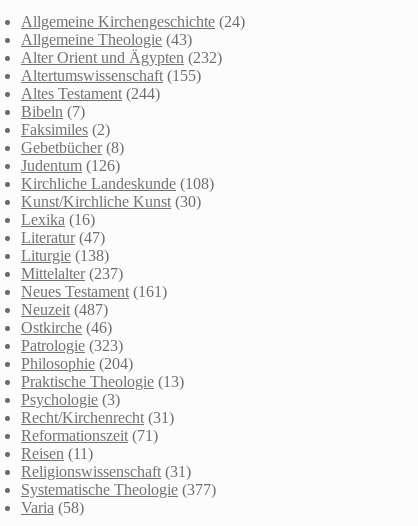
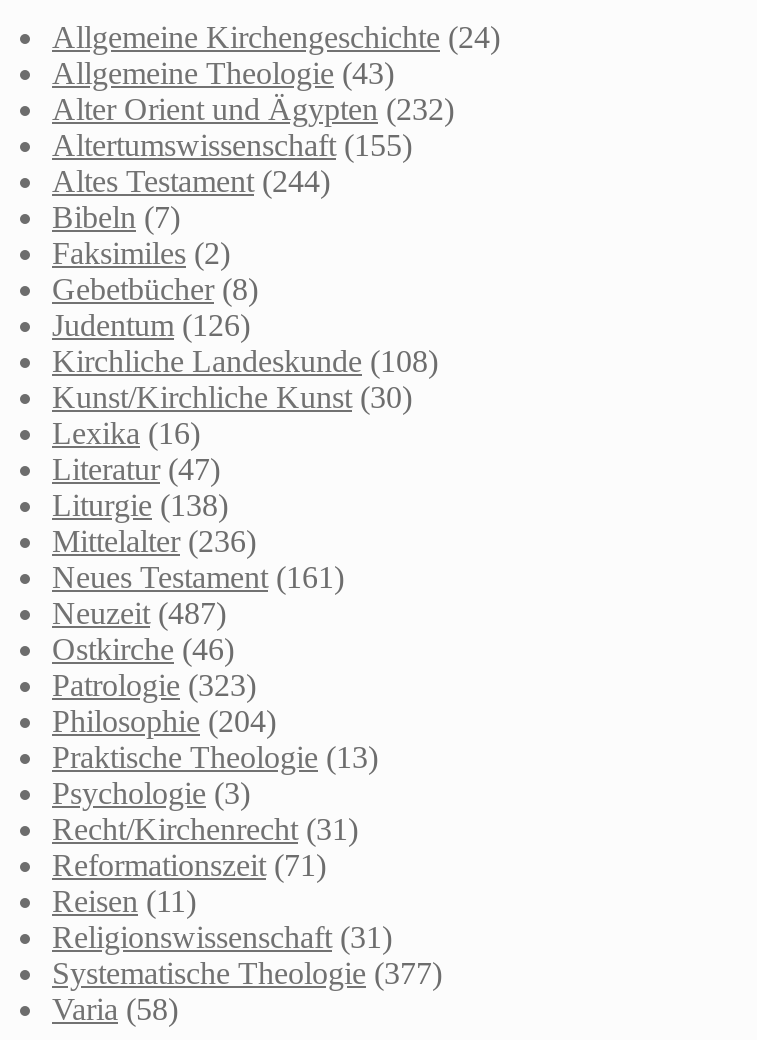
- Mittelalter (237)
+ Mittelalter (236)
